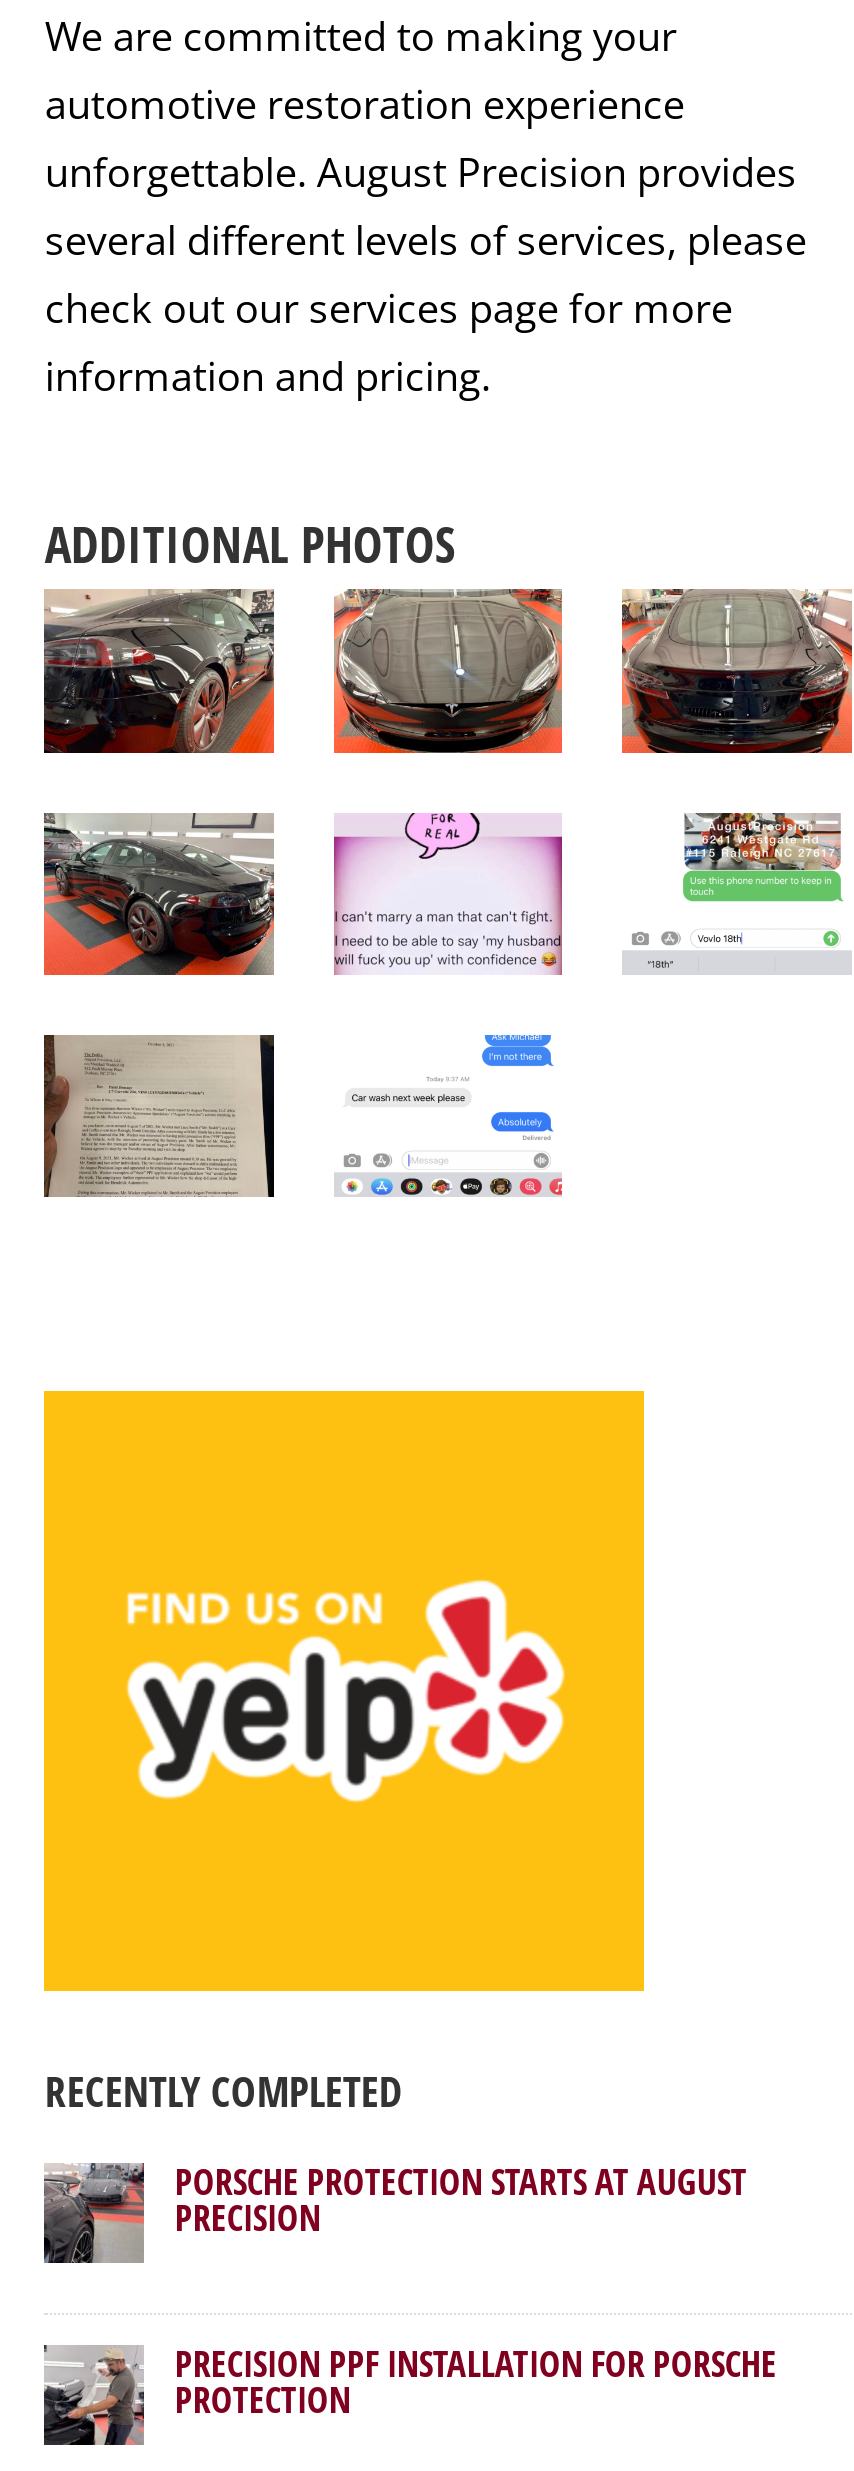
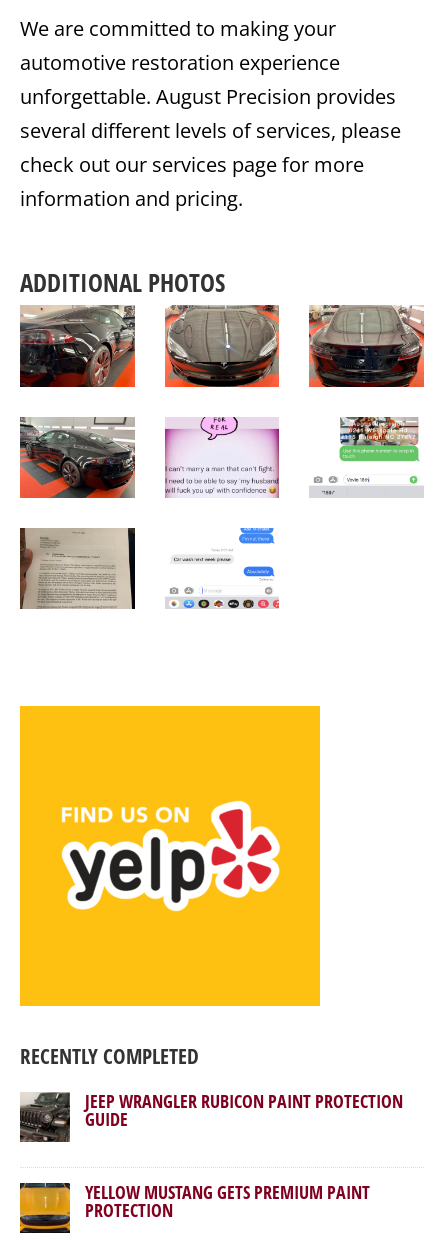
- [image]
- PORSCHE PROTECTION STARTS AT AUGUST
- PRECISION
+ [image]
+ JEEP WRANGLER RUBICON PAINT PROTECTION
+ GUIDE

- [image]
- PRECISION PPF INSTALLATION FOR PORSCHE
+ [image]
+ YELLOW MUSTANG GETS PREMIUM PAINT
